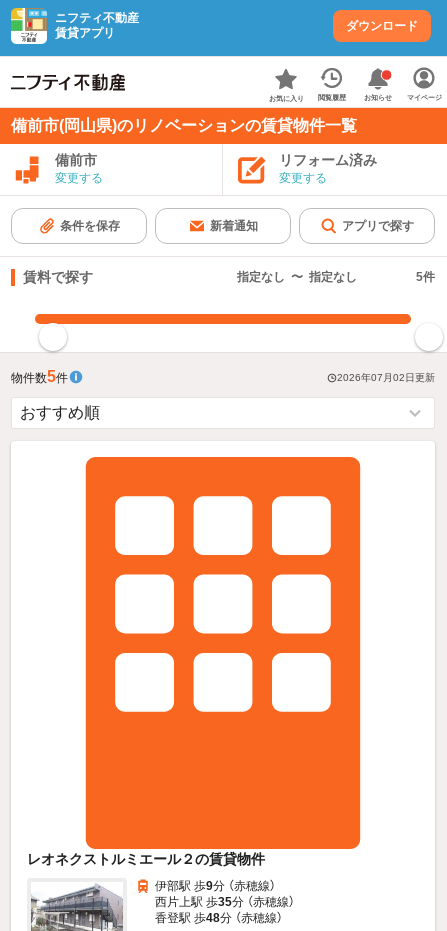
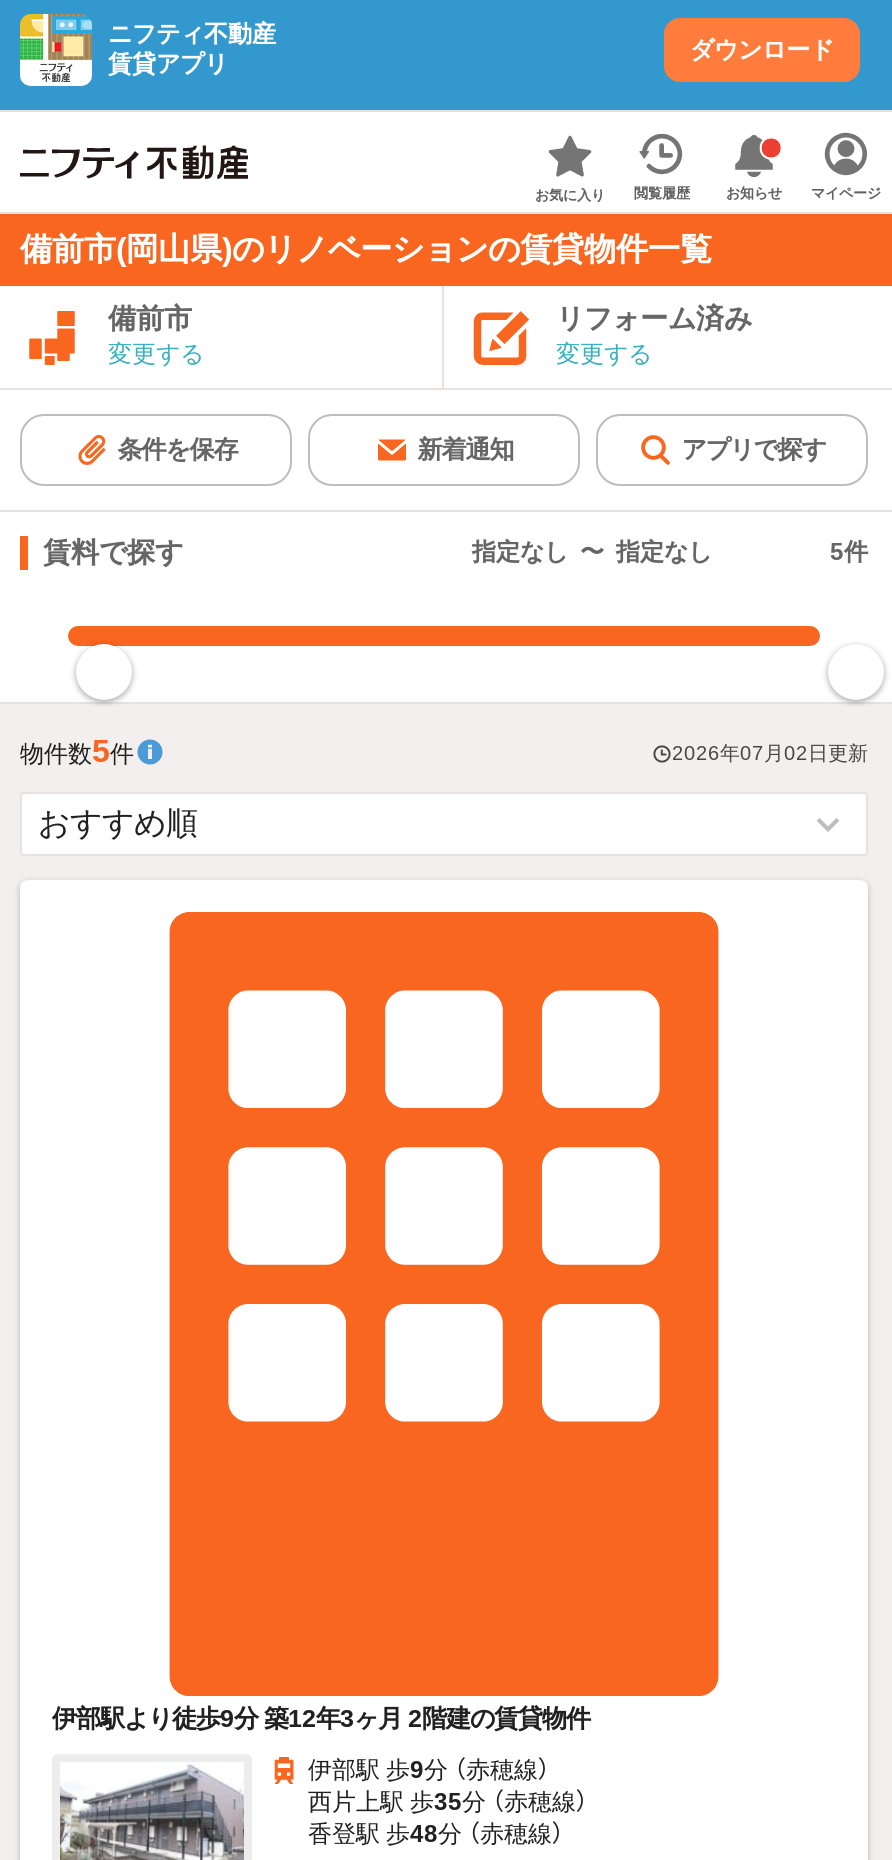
- レオネクストルミエール２の賃貸物件
+ 伊部駅より徒歩9分 築12年3ヶ月 2階建の賃貸物件
